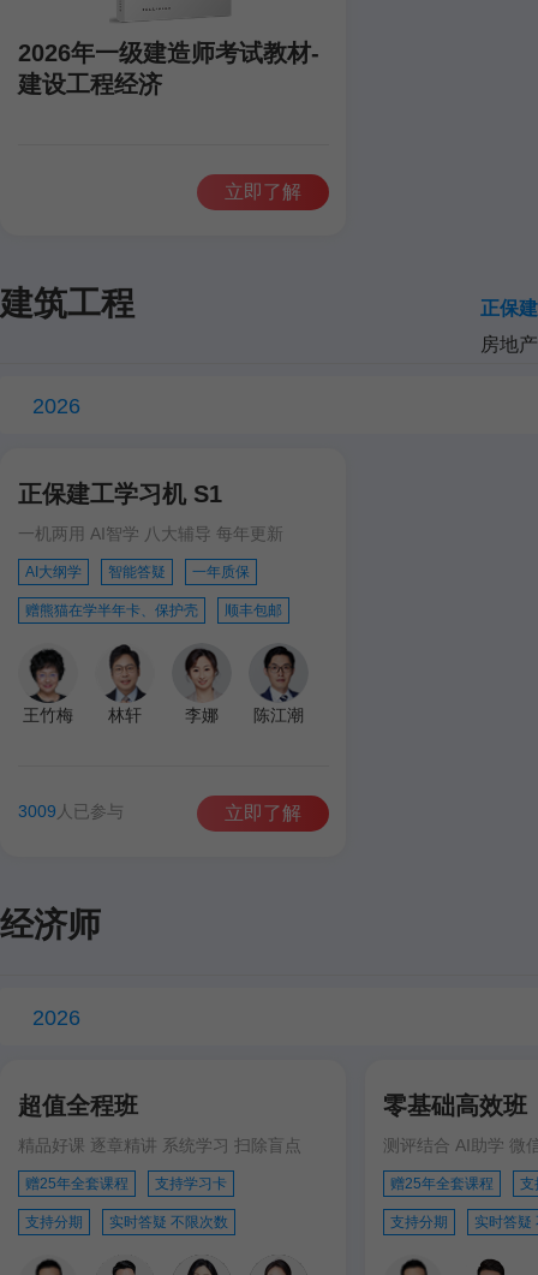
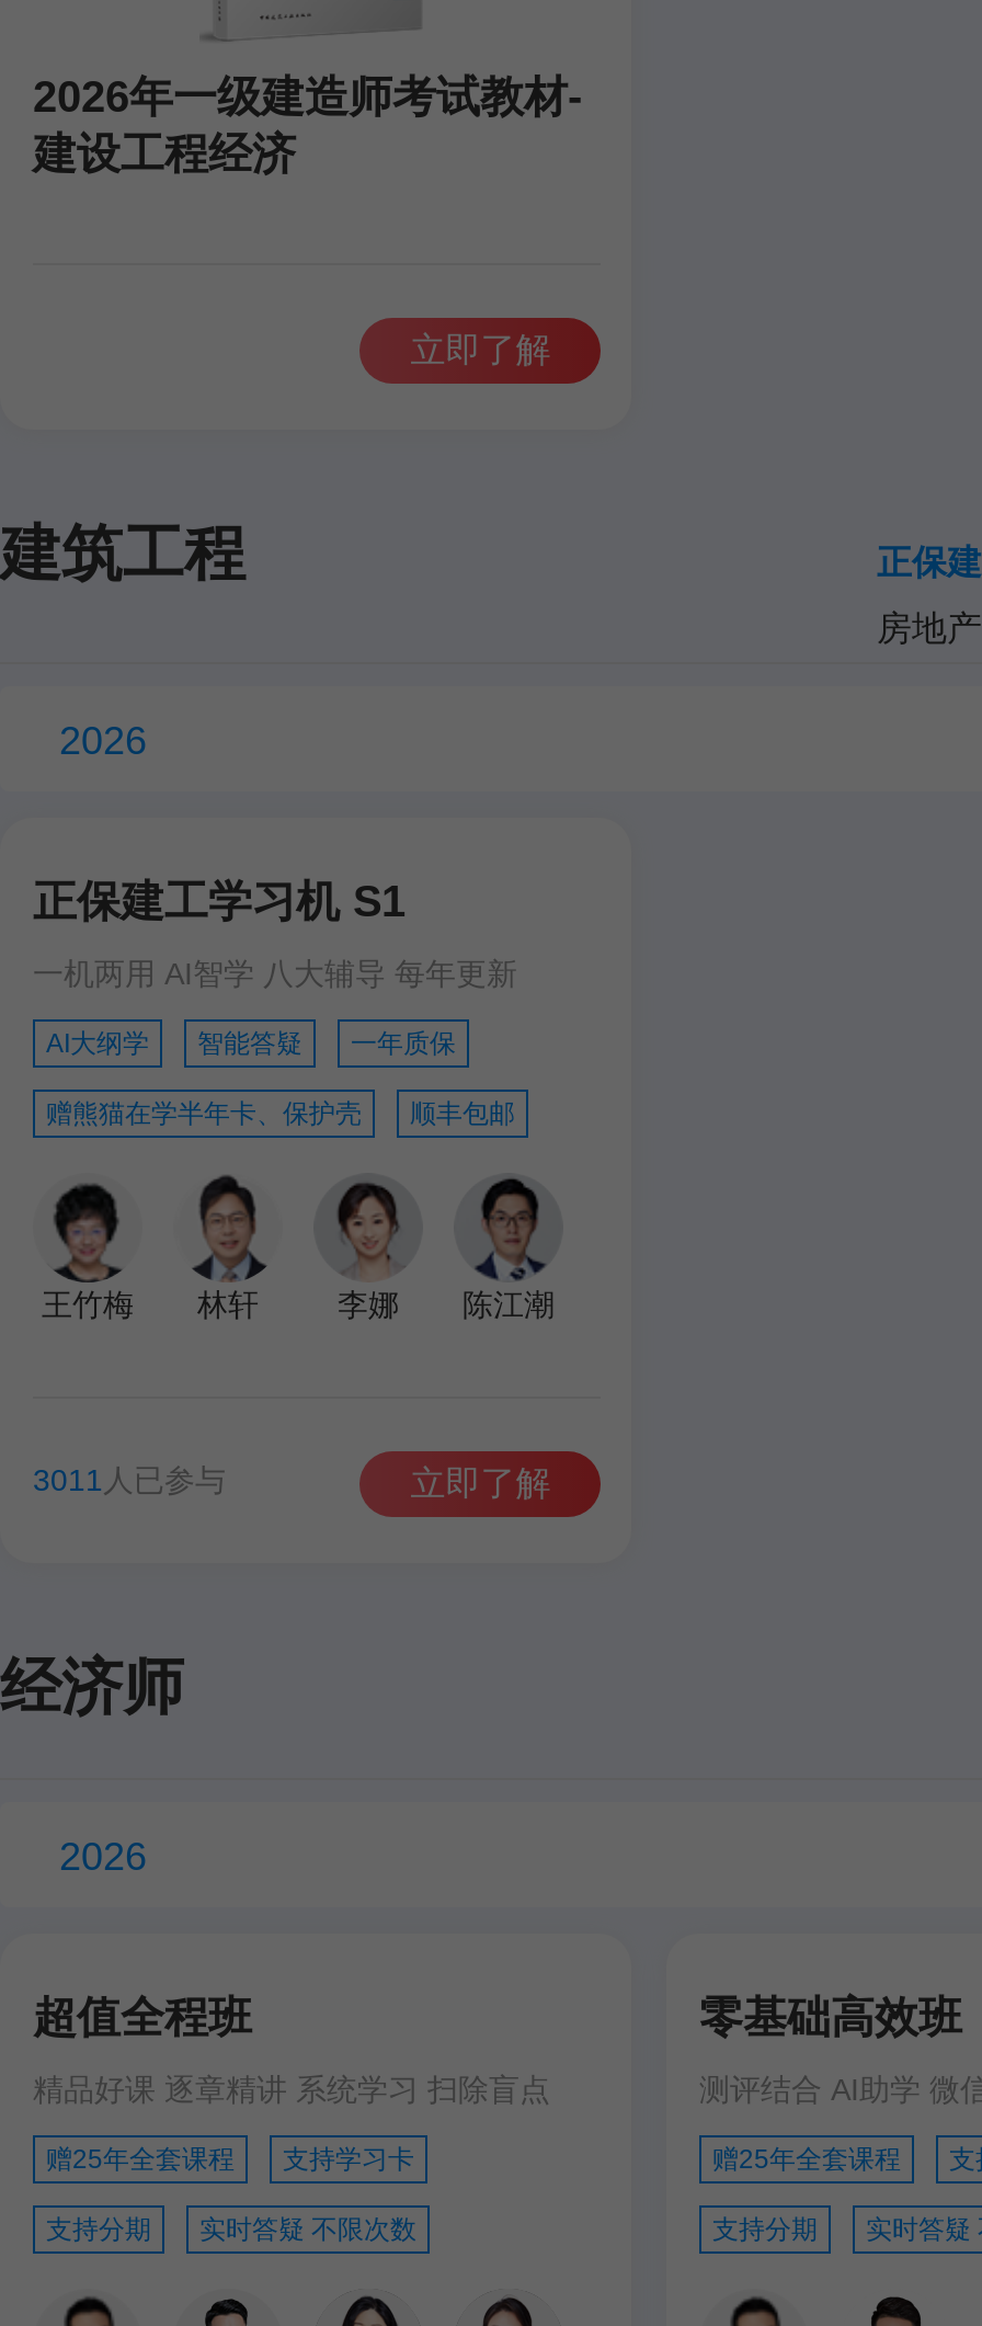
- 3009人已参与
+ 3011人已参与
